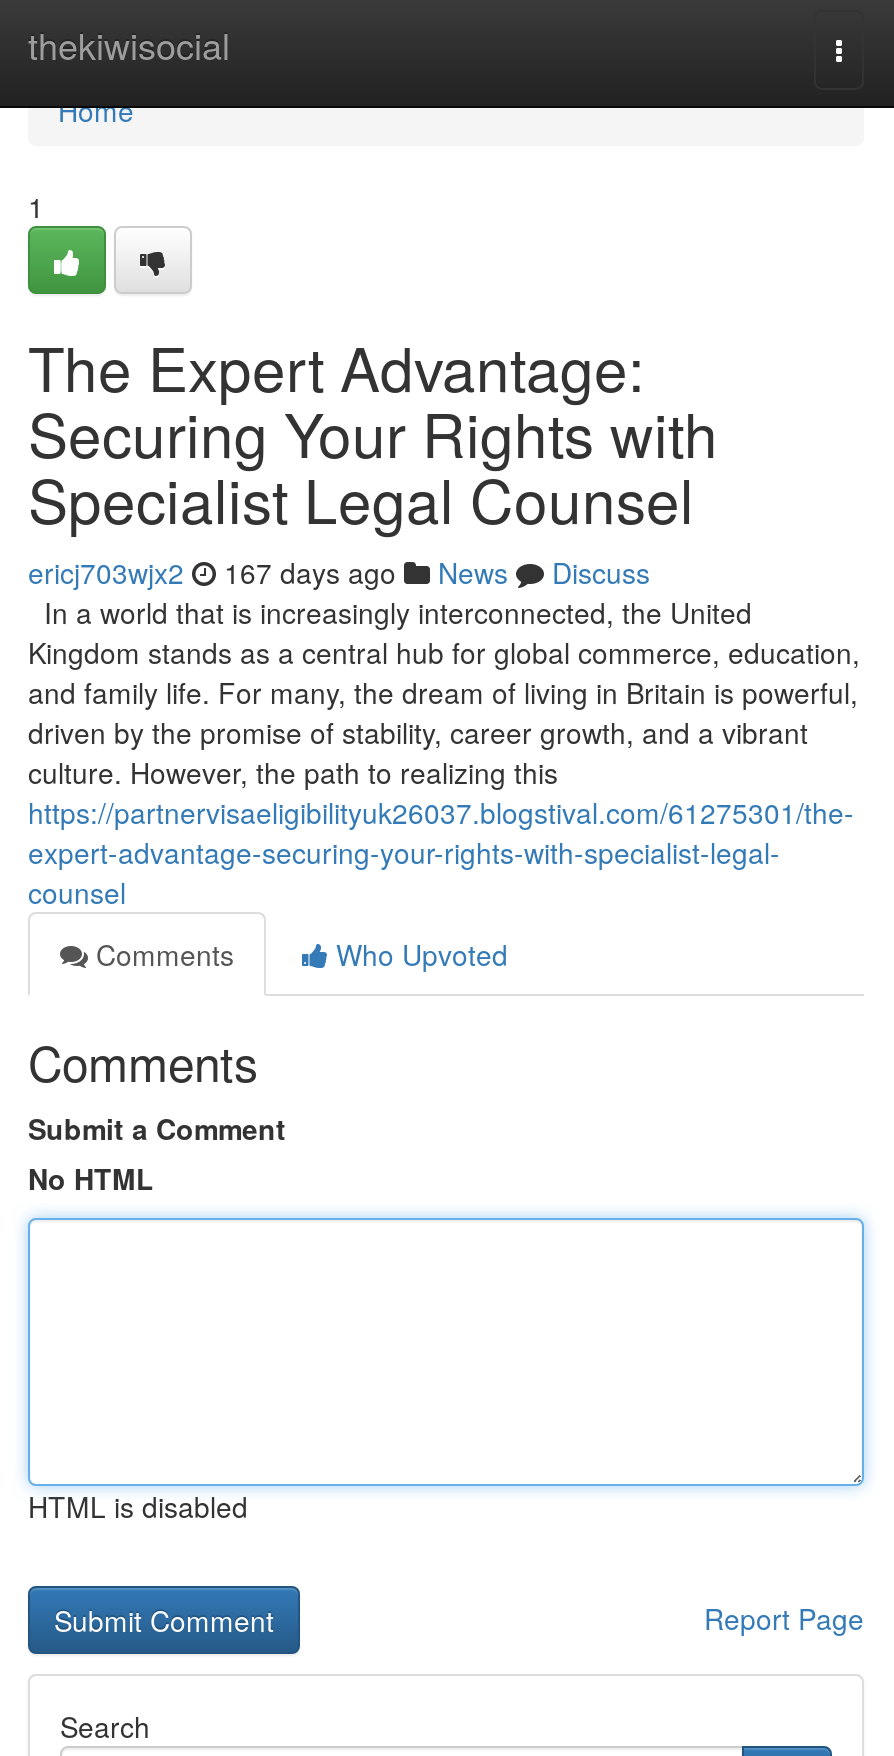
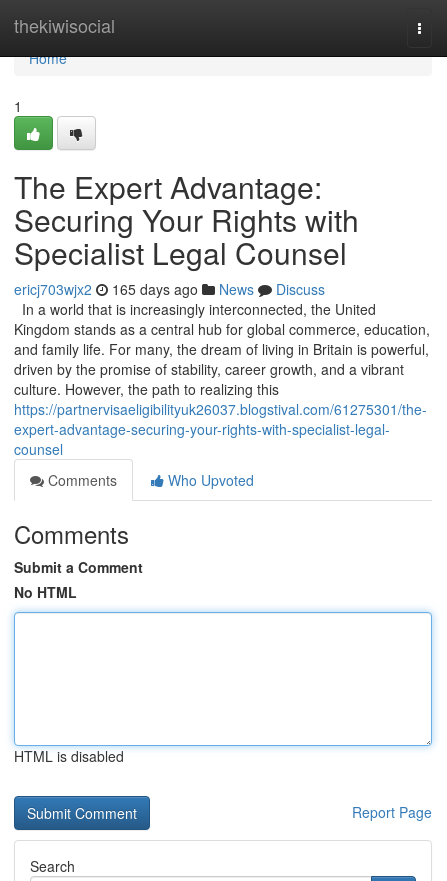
- ericj703wjx2 167 days ago News Discuss
+ ericj703wjx2 165 days ago News Discuss
